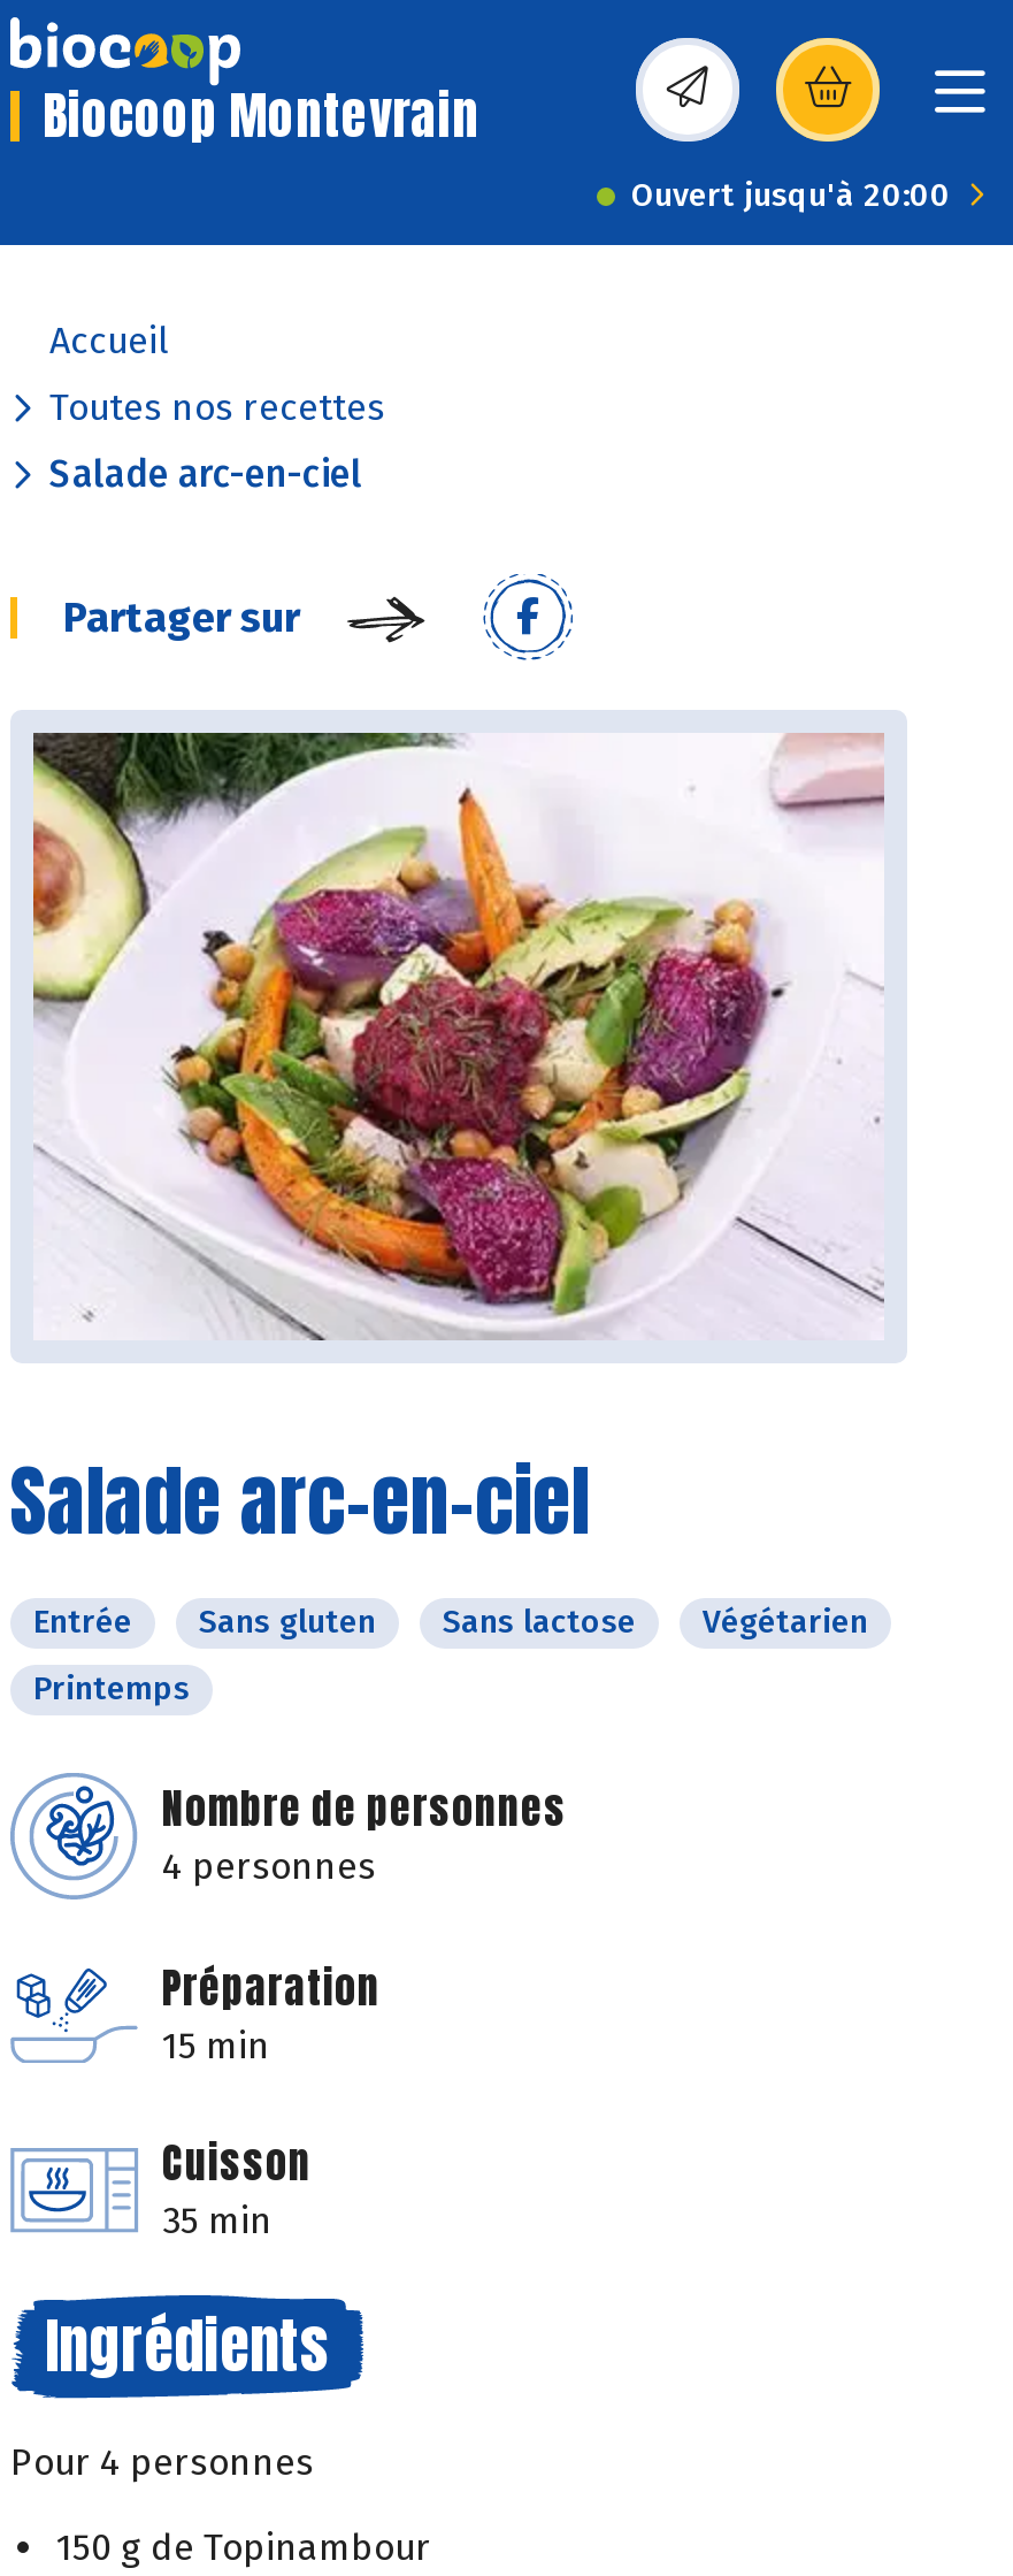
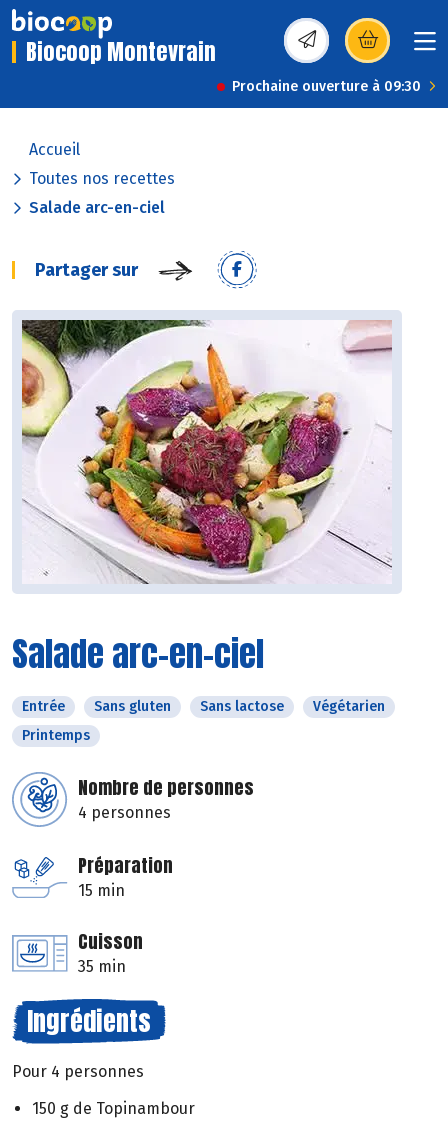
- Ouvert jusqu'à 20:00
+ Prochaine ouverture à 09:30
